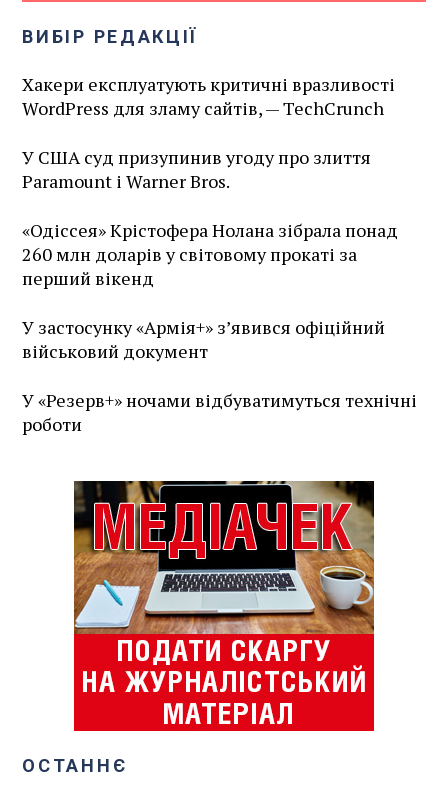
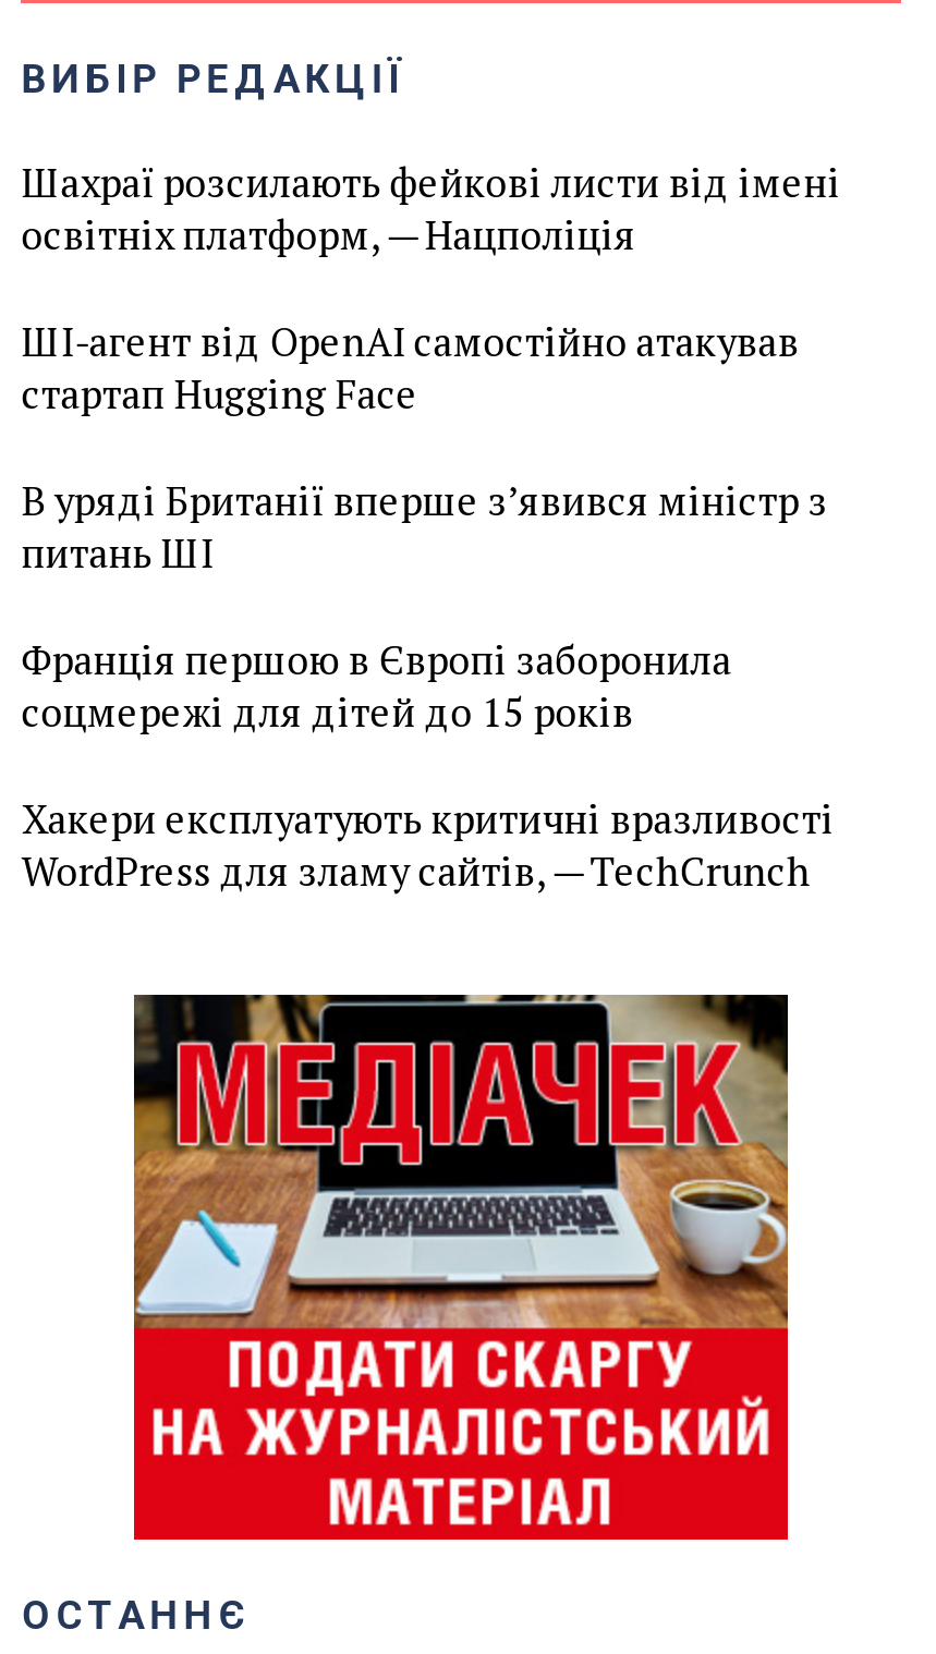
+ Шахраї розсилають фейкові листи від імені
+ освітніх платформ, — Нацполіція
+ ШІ-агент від OpenAI самостійно атакував
+ стартап Hugging Face
+ В уряді Британії вперше зʼявився міністр з
+ питань ШІ
+ Франція першою в Європі заборонила
+ соцмережі для дітей до 15 років

moved down: Хакери експлуатують критичні вразливості | WordPress для зламу сайтів, — TechCrunch

- У США суд призупинив угоду про злиття
- Paramount і Warner Bros.
- «Одіссея» Крістофера Нолана зібрала понад
- 260 млн доларів у світовому прокаті за
- перший вікенд
- У застосунку «Армія+» зʼявився офіційний
- військовий документ
- У «Резерв+» ночами відбуватимуться технічні
- роботи
